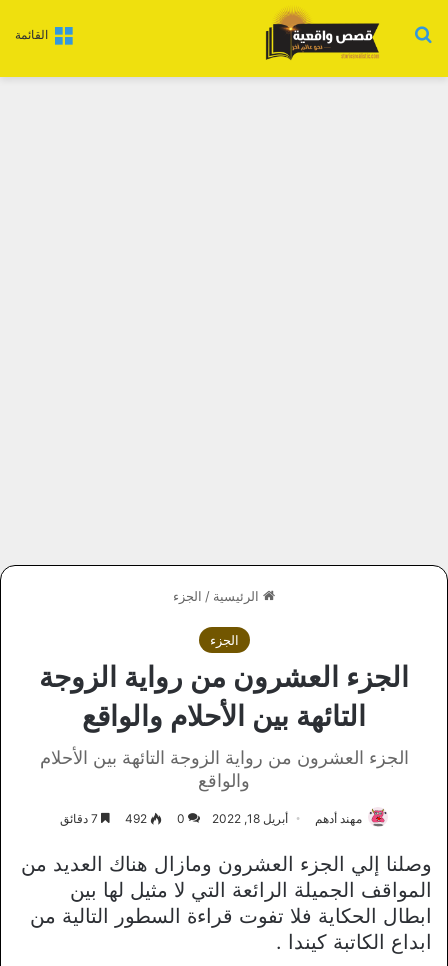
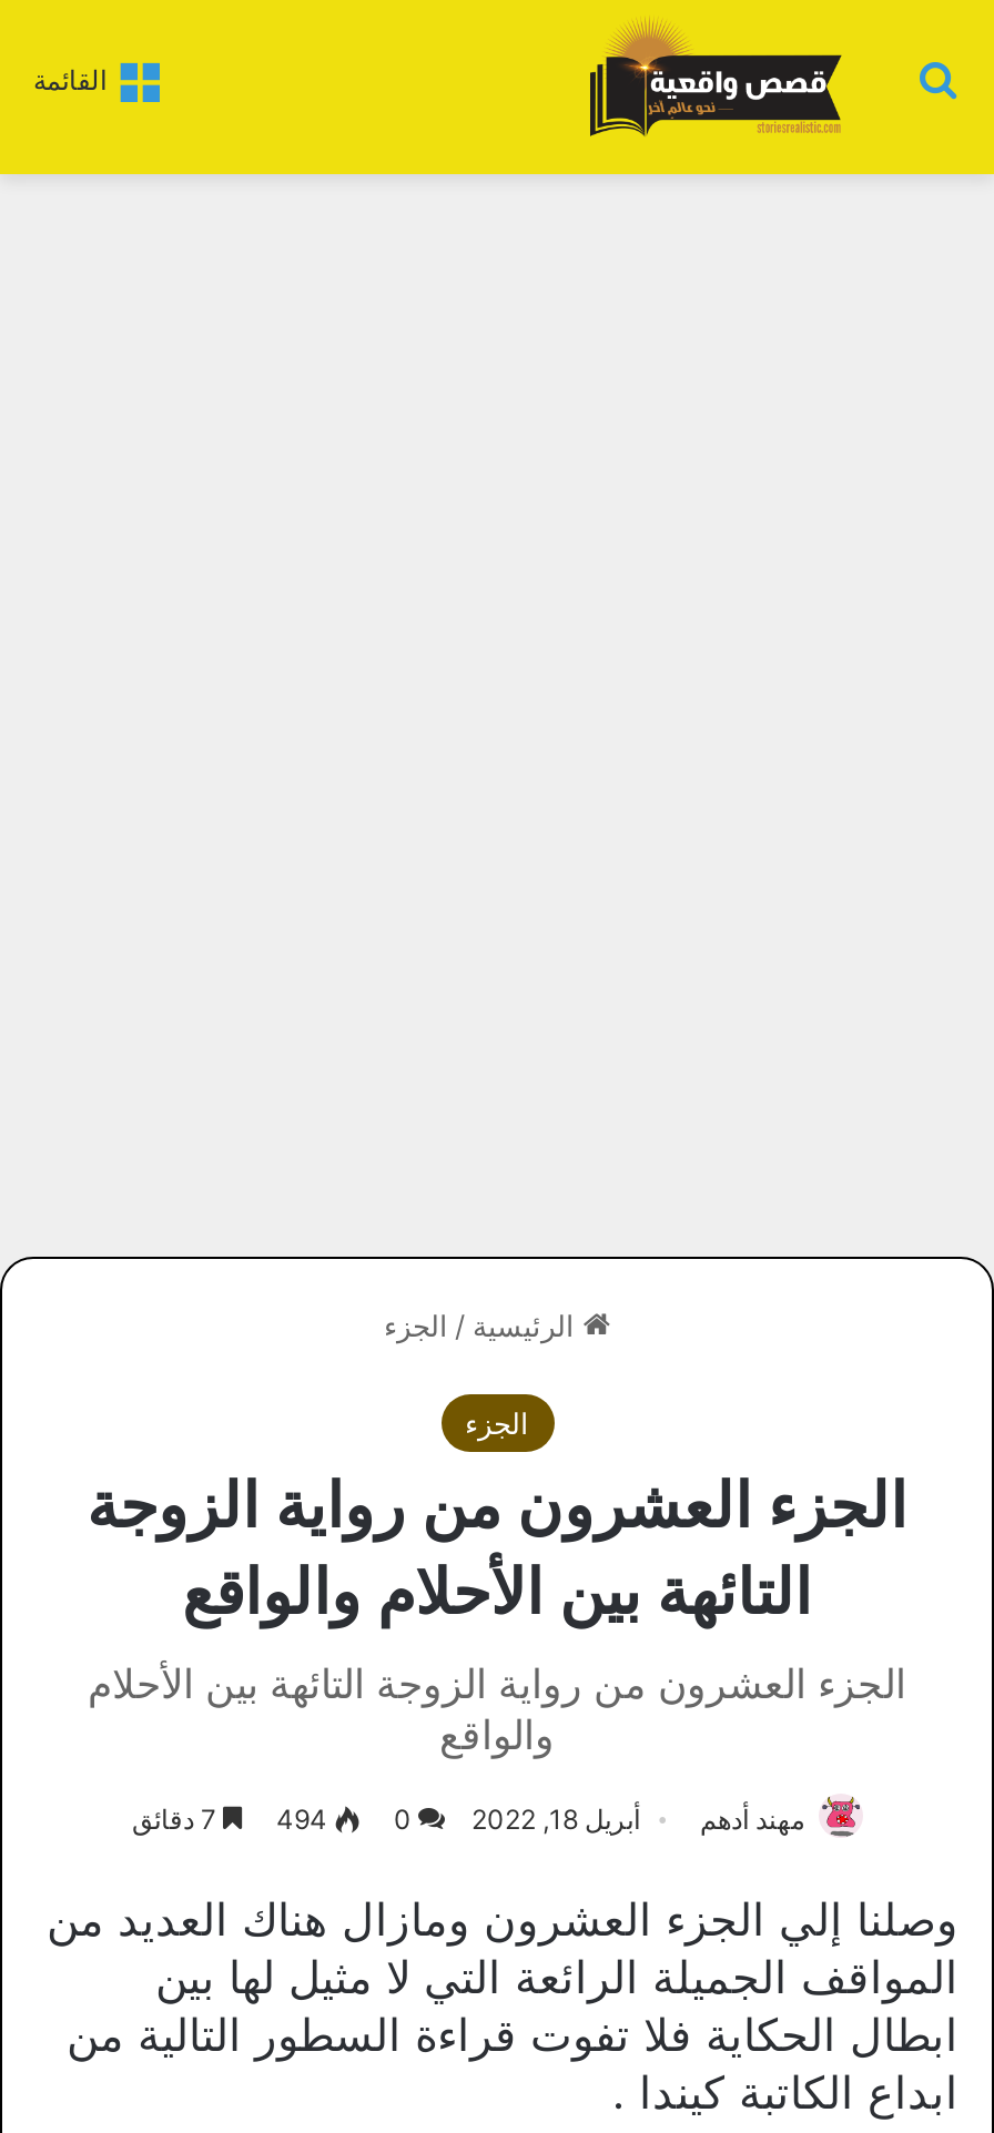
- 492
+ 494
